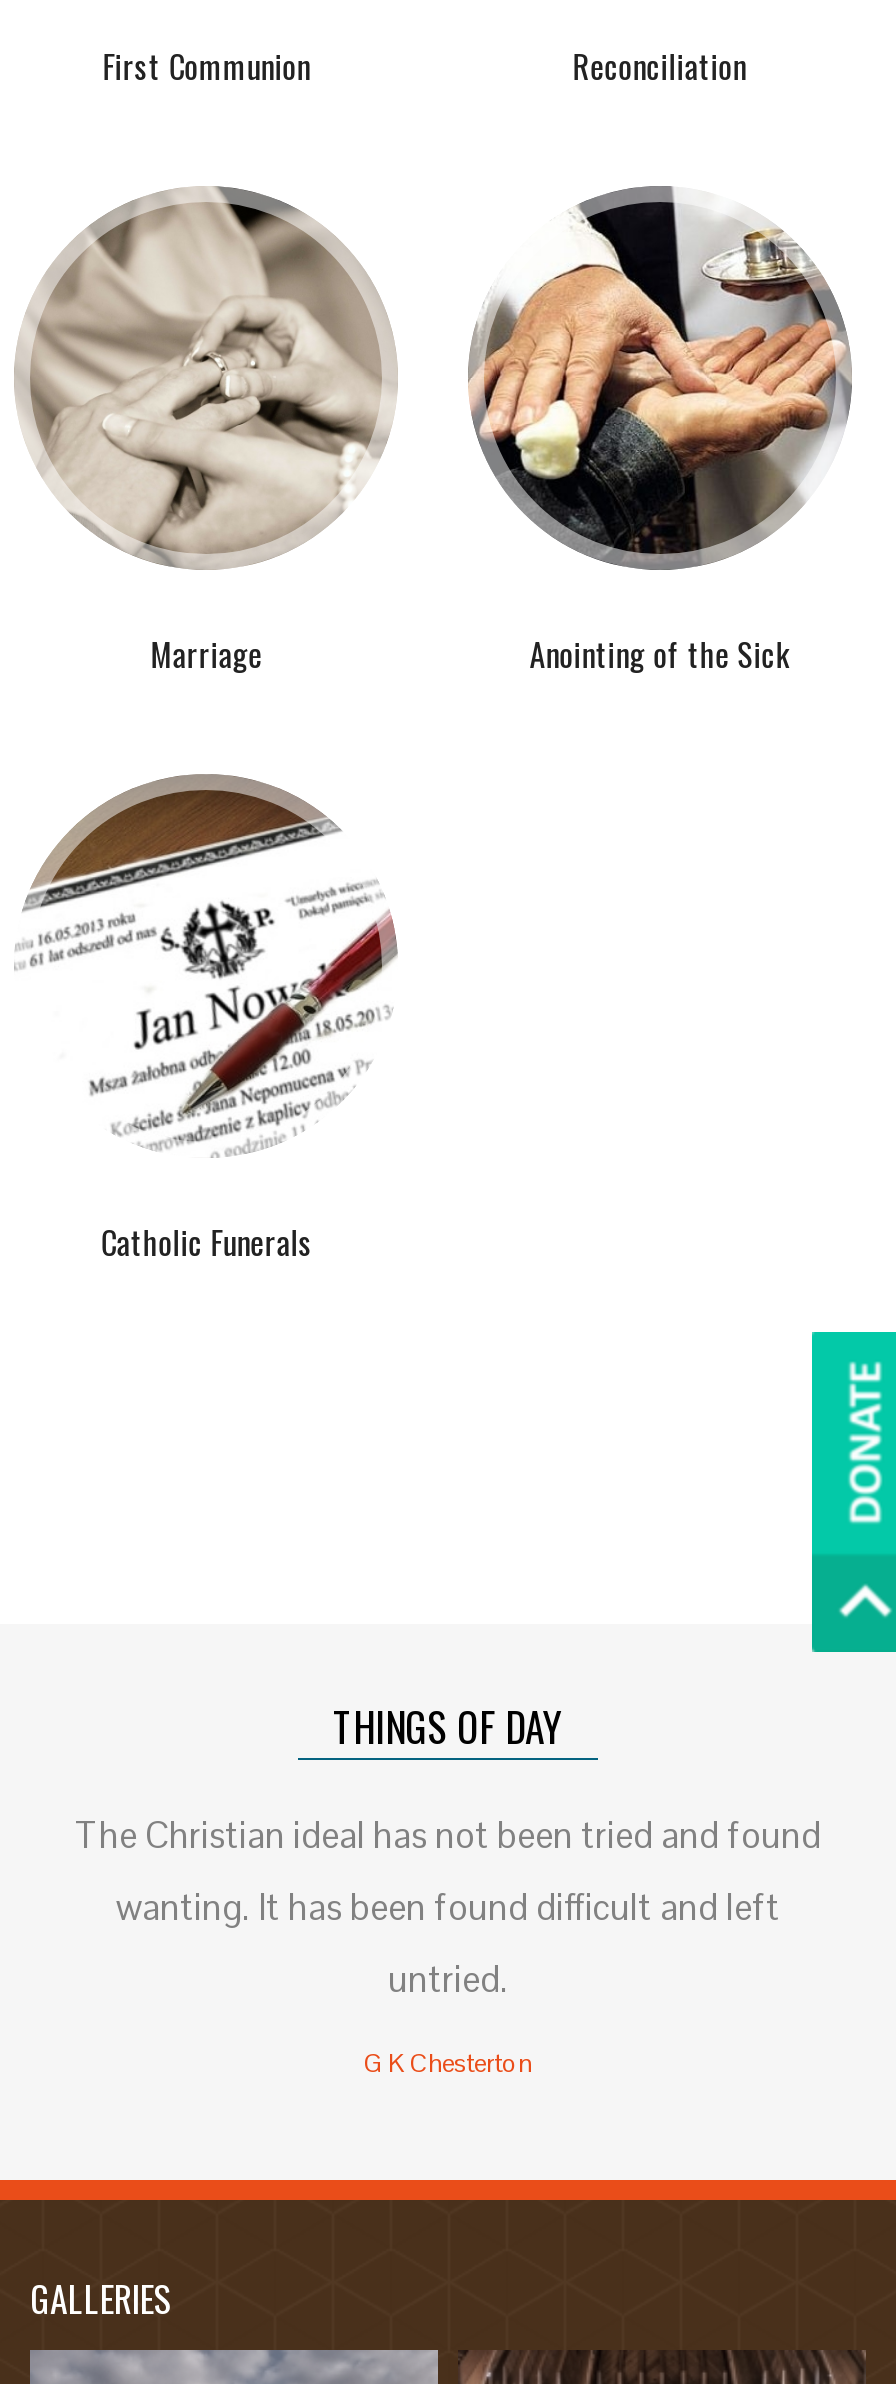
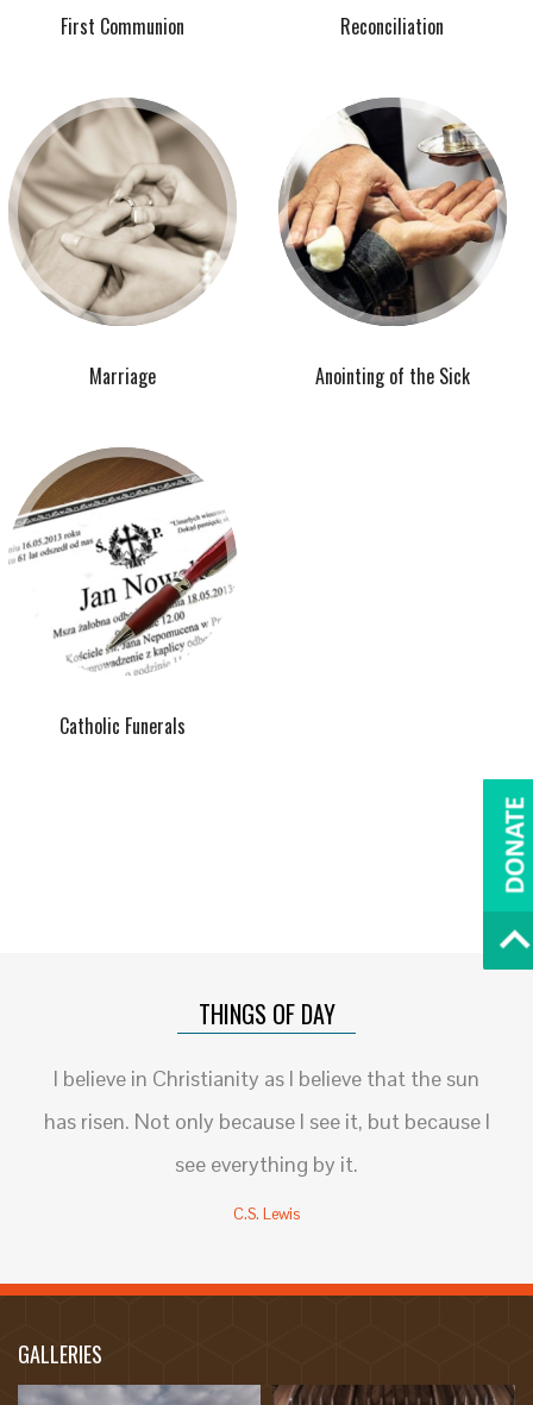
- The Christian ideal has not been tried and found
+ I believe in Christianity as I believe that the sun

- wanting. It has been found difficult and left
+ has risen. Not only because I see it, but because I

- untried.
+ see everything by it.

- G K Chesterton
+ C.S. Lewis
